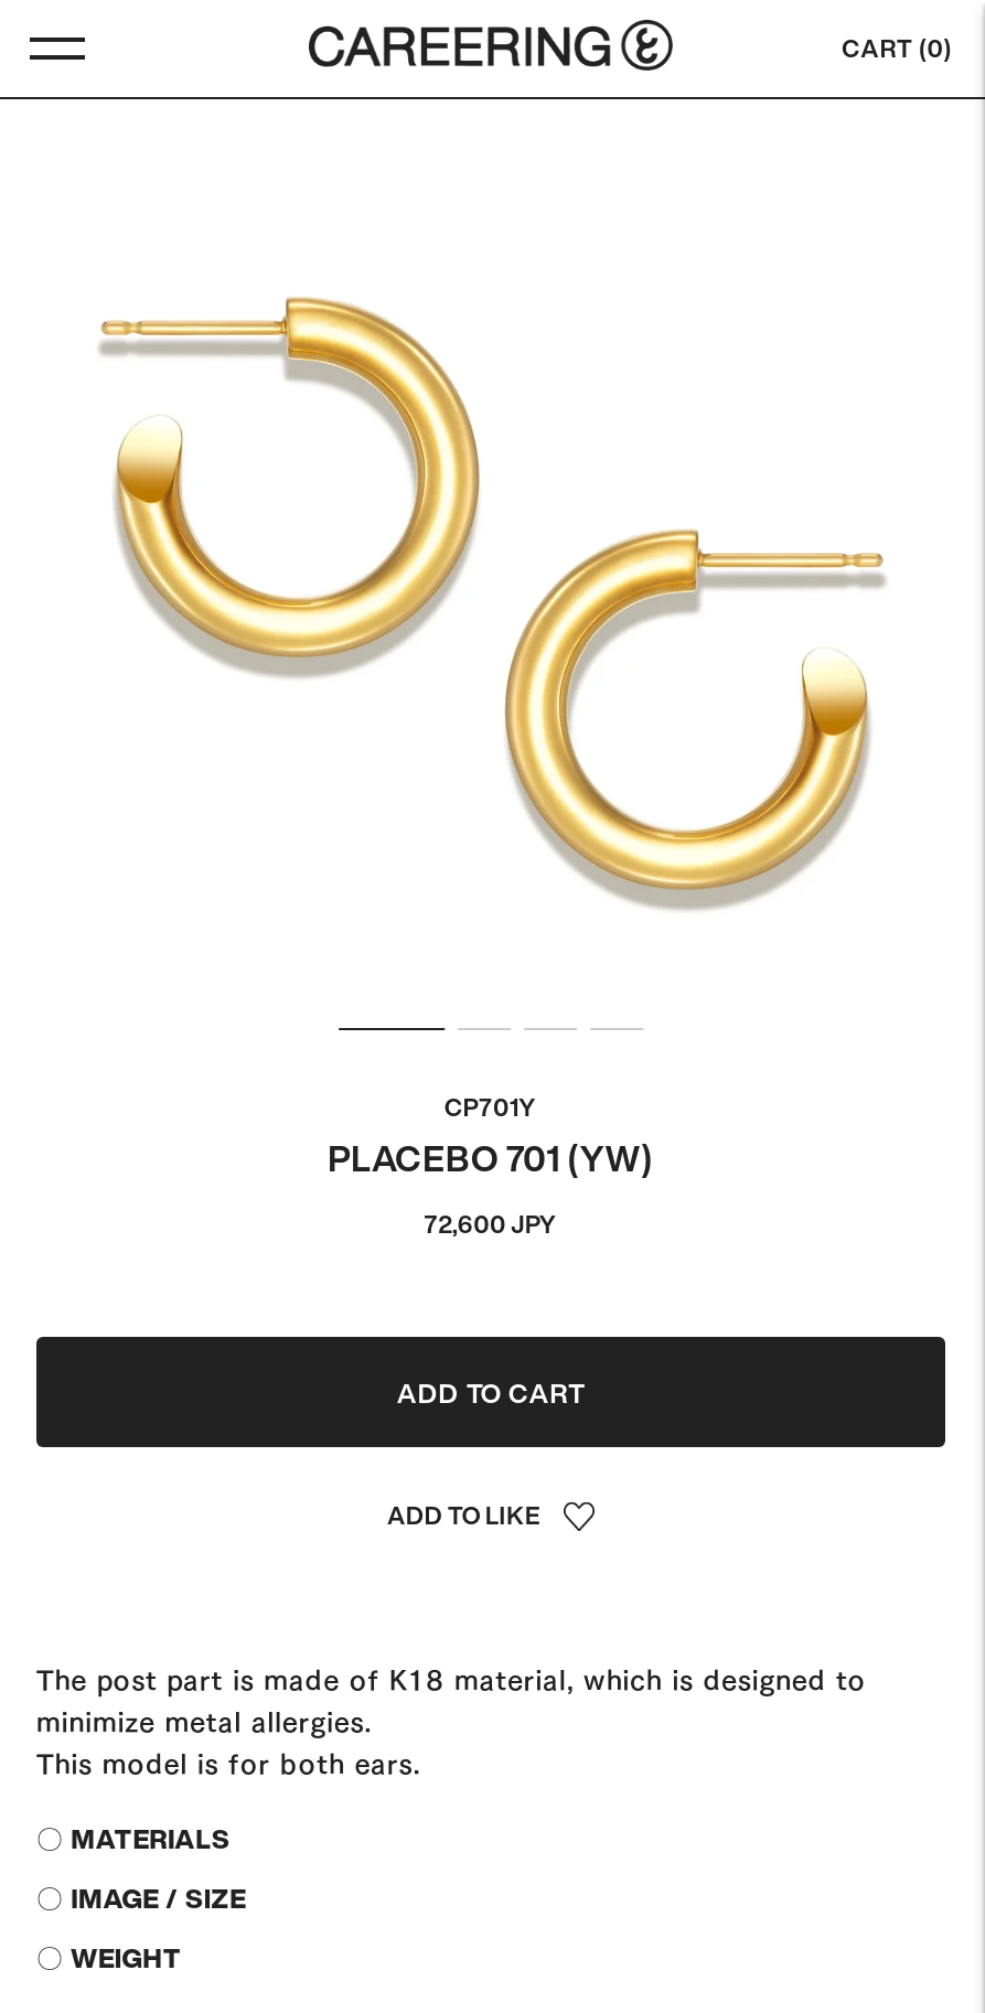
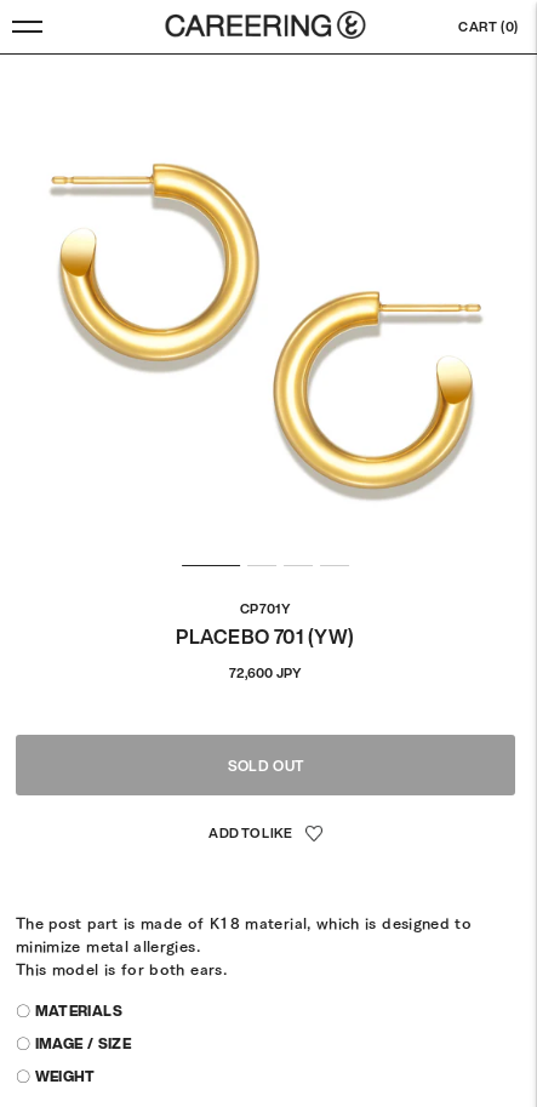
- ADD TO CART
+ SOLD OUT
